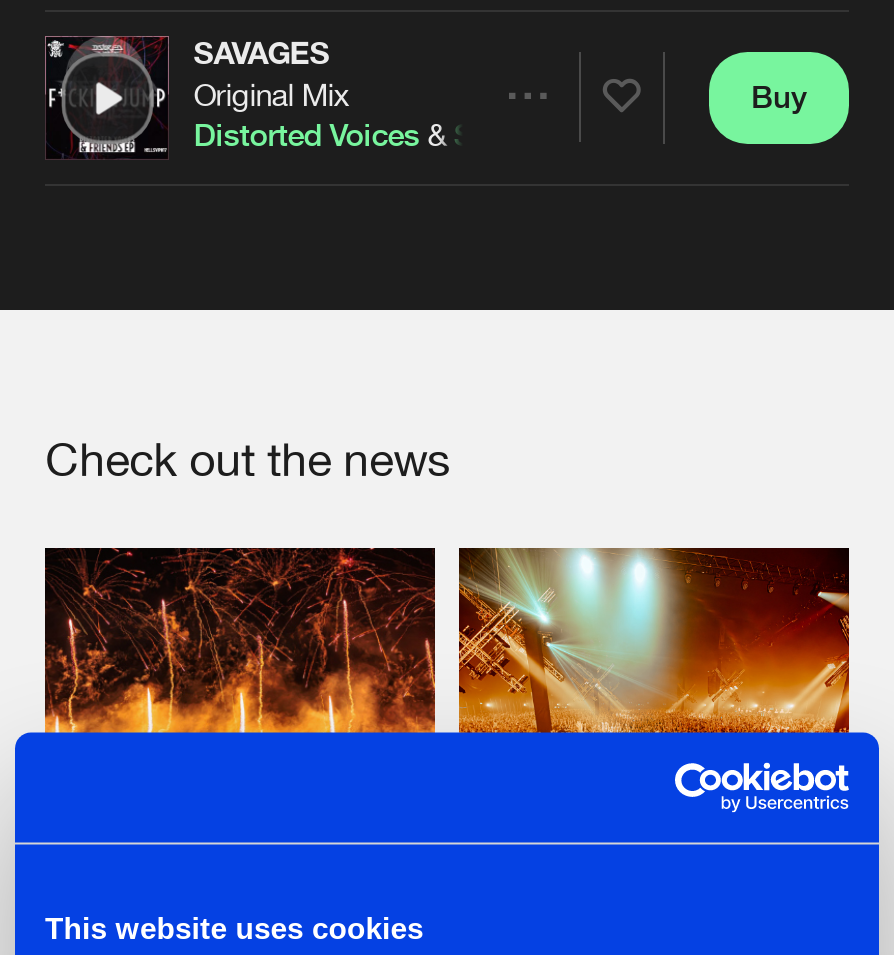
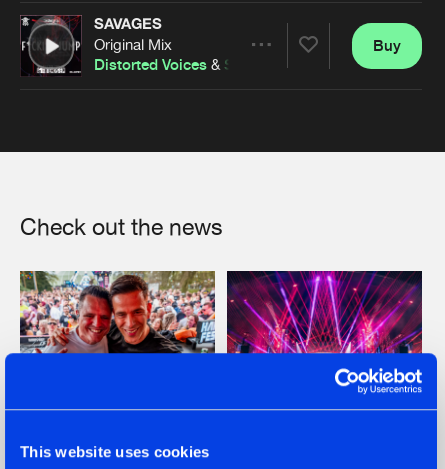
- [image]
+ [image]

- [image]
+ [image]
